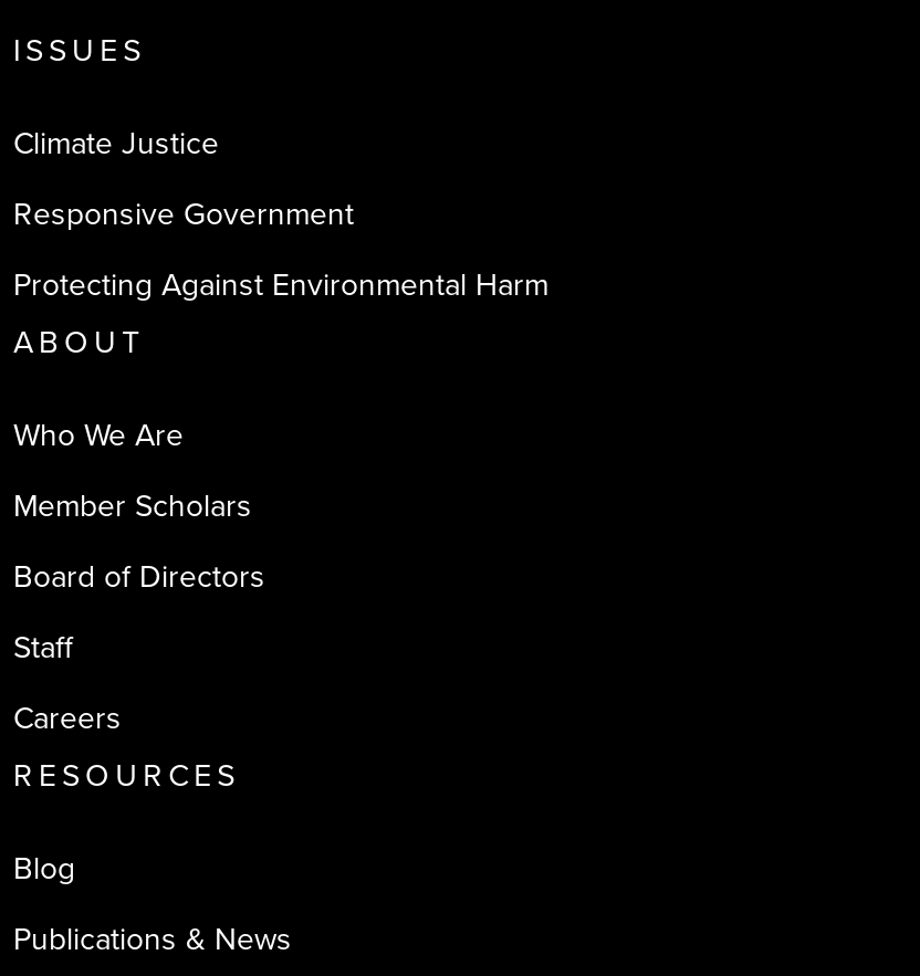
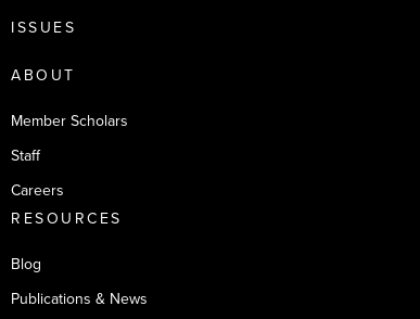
- Climate Justice
- Responsive Government
- Protecting Against Environmental Harm

- Who We Are

- Board of Directors
